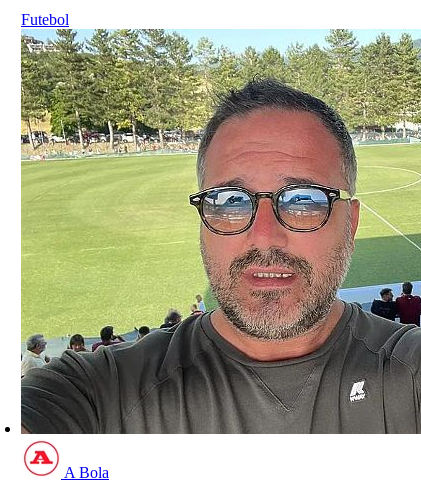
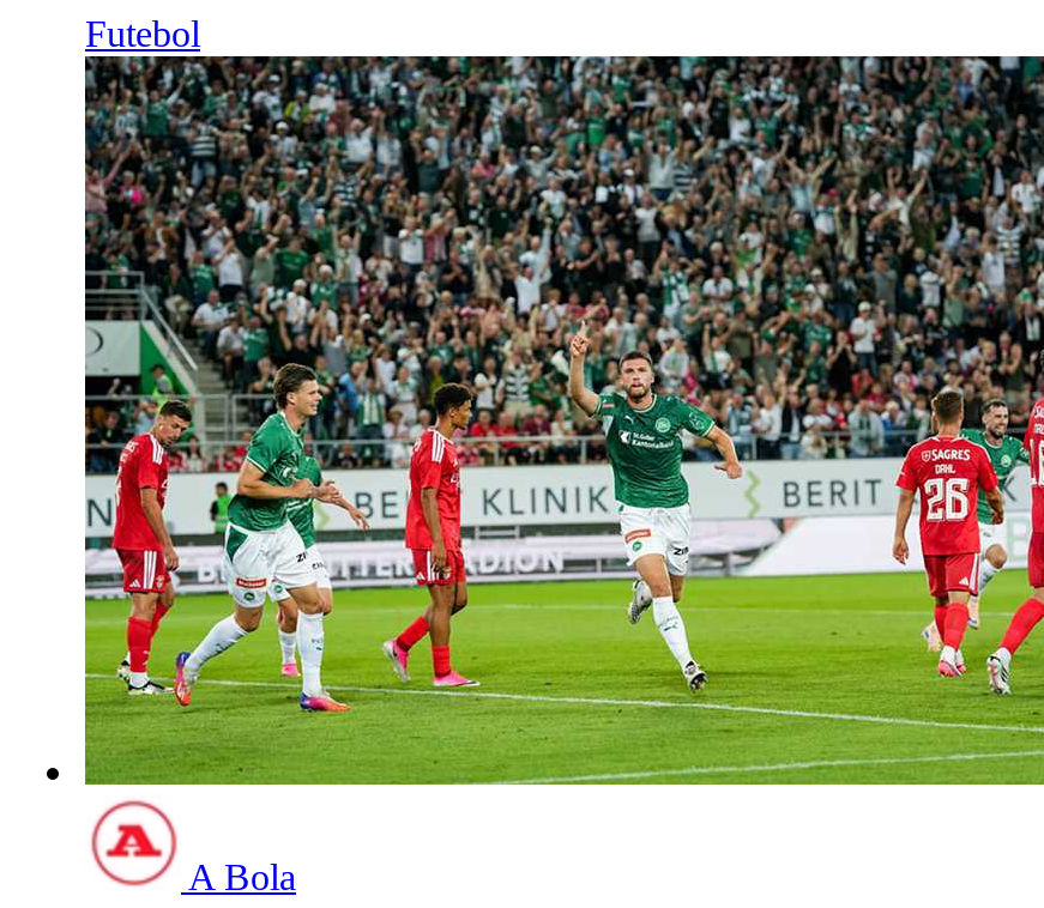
- [image]
+ [image]
